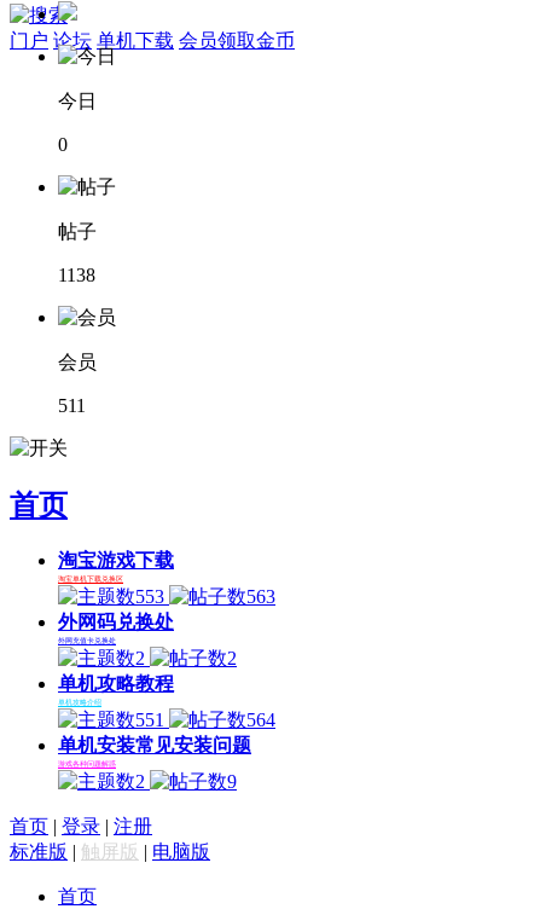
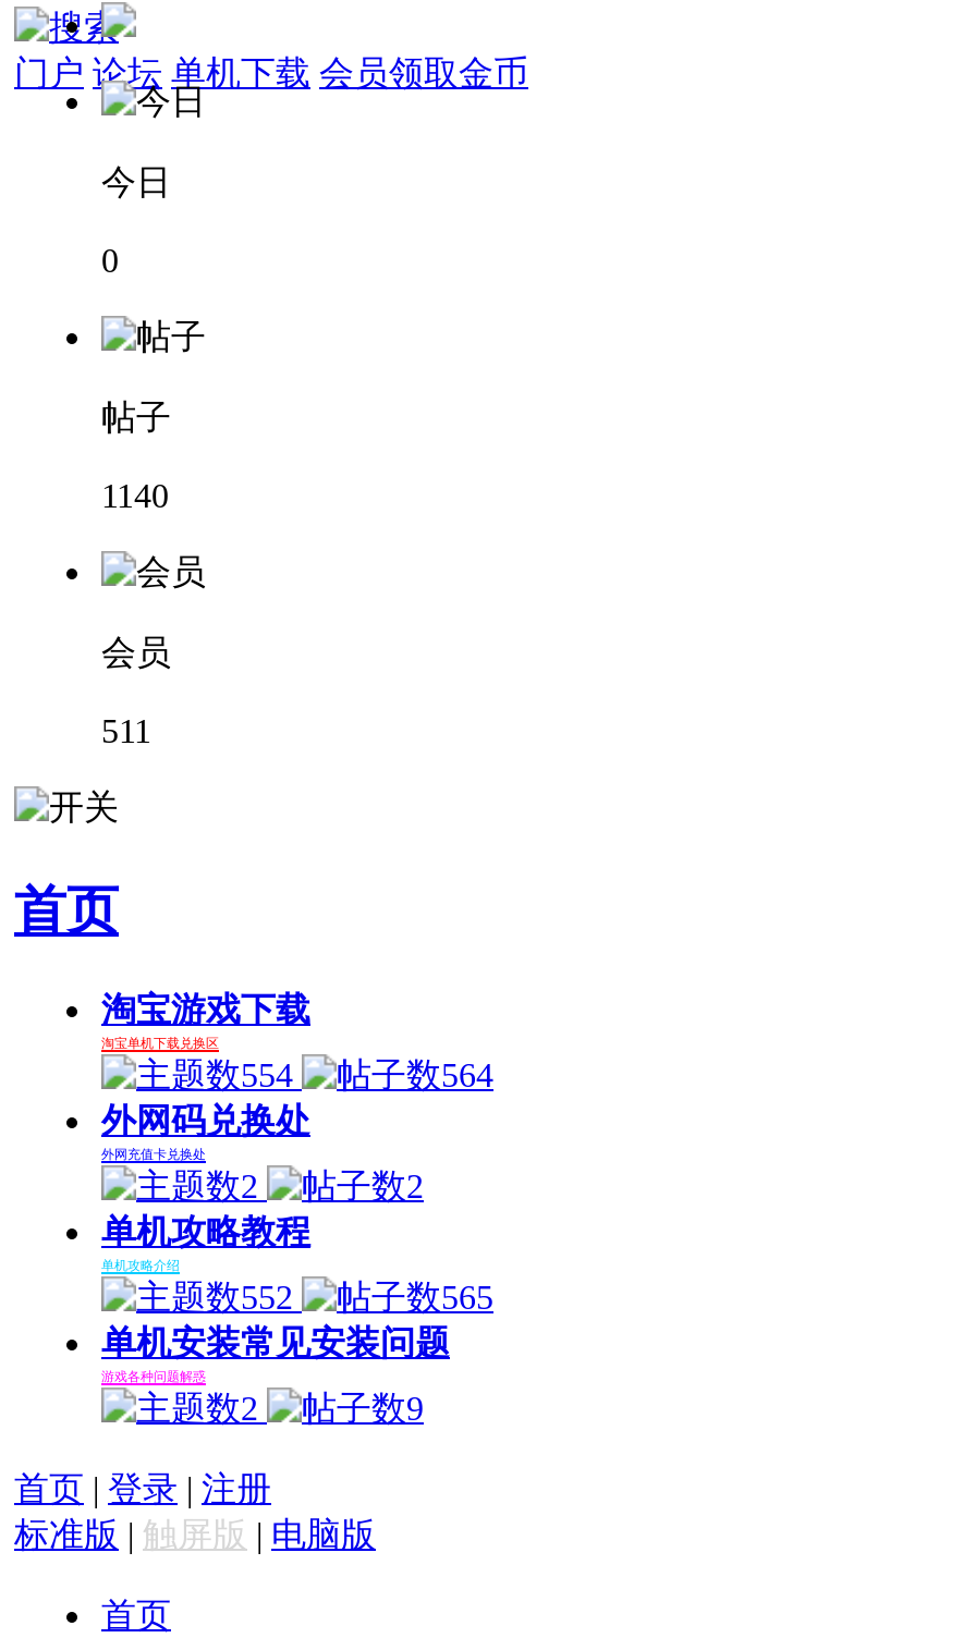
- 1138
+ 1140

- 553
+ 554

- 563
+ 564

- 551
+ 552

- 564
+ 565
